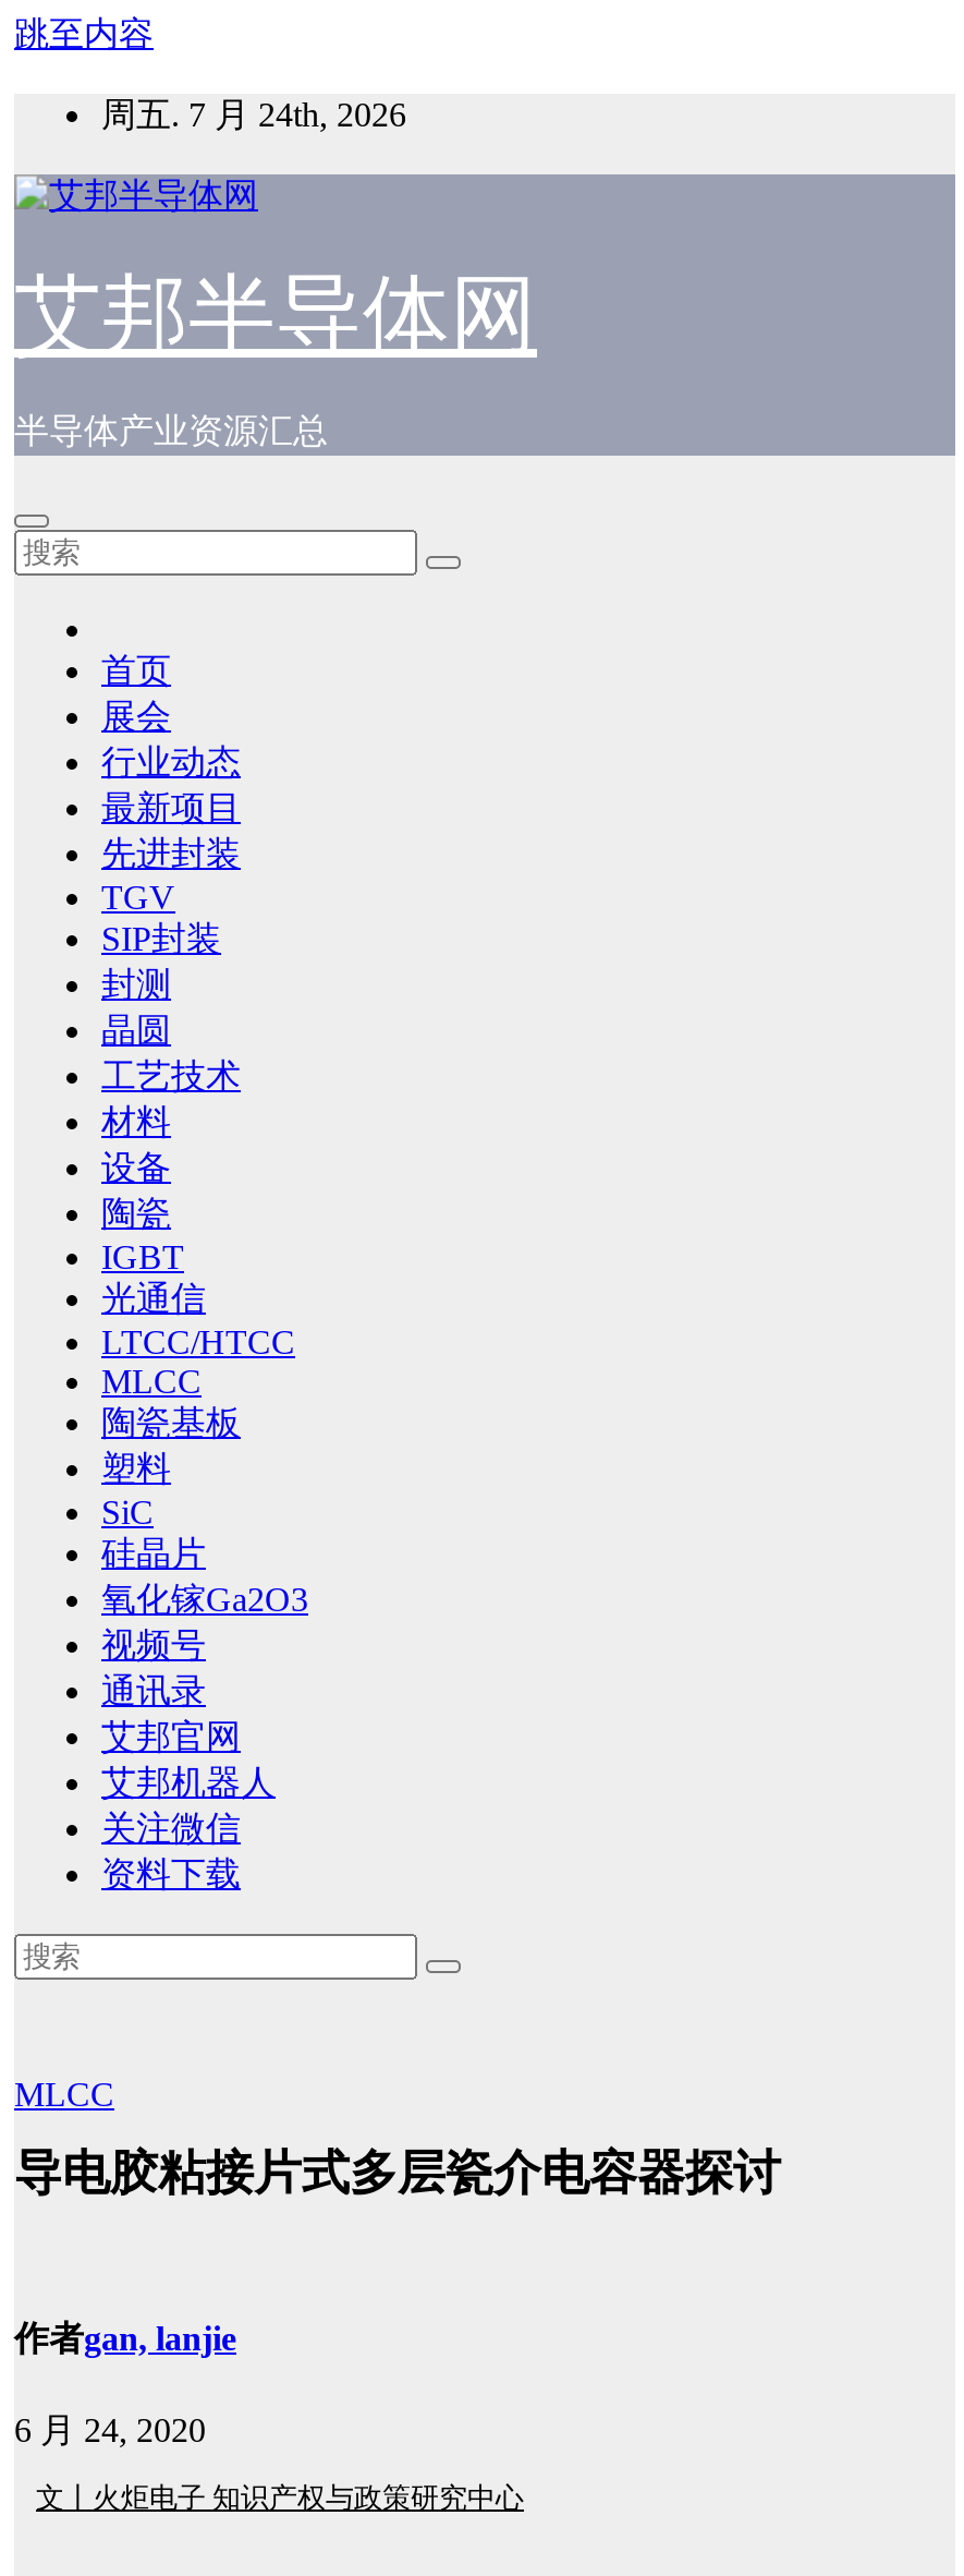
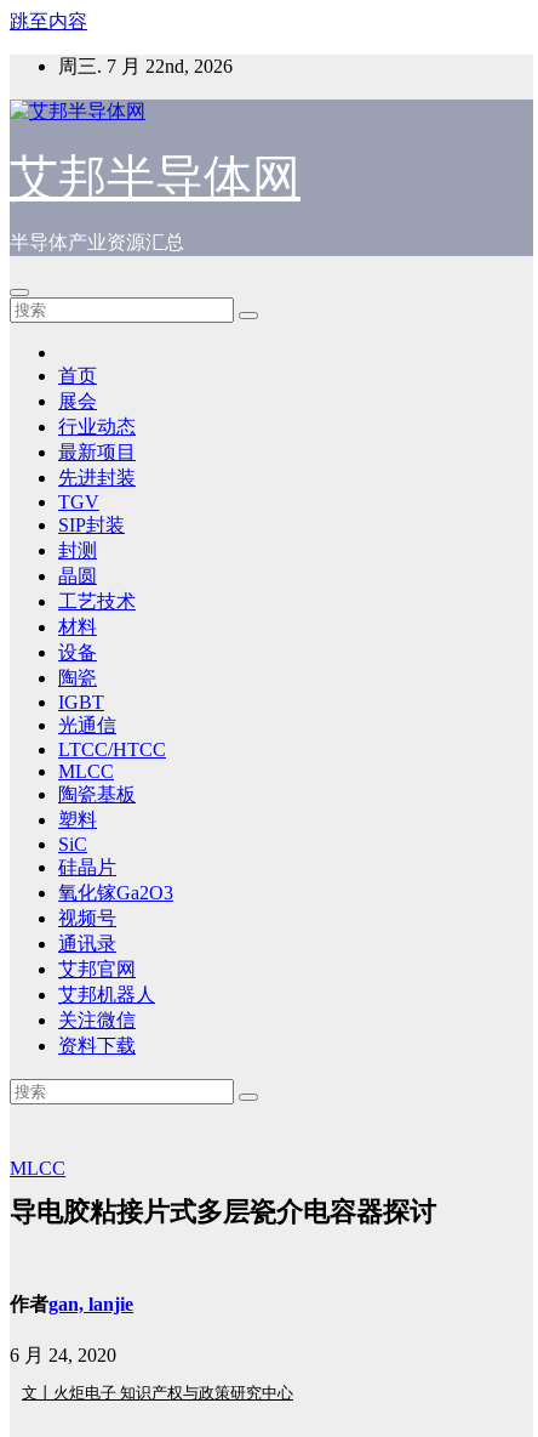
- 周五. 7 月 24th, 2026
+ 周三. 7 月 22nd, 2026
